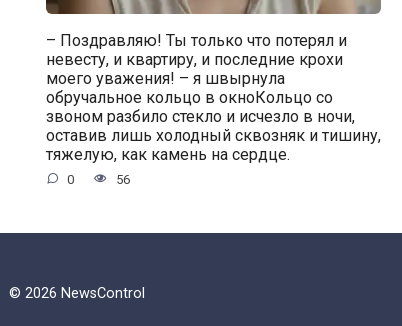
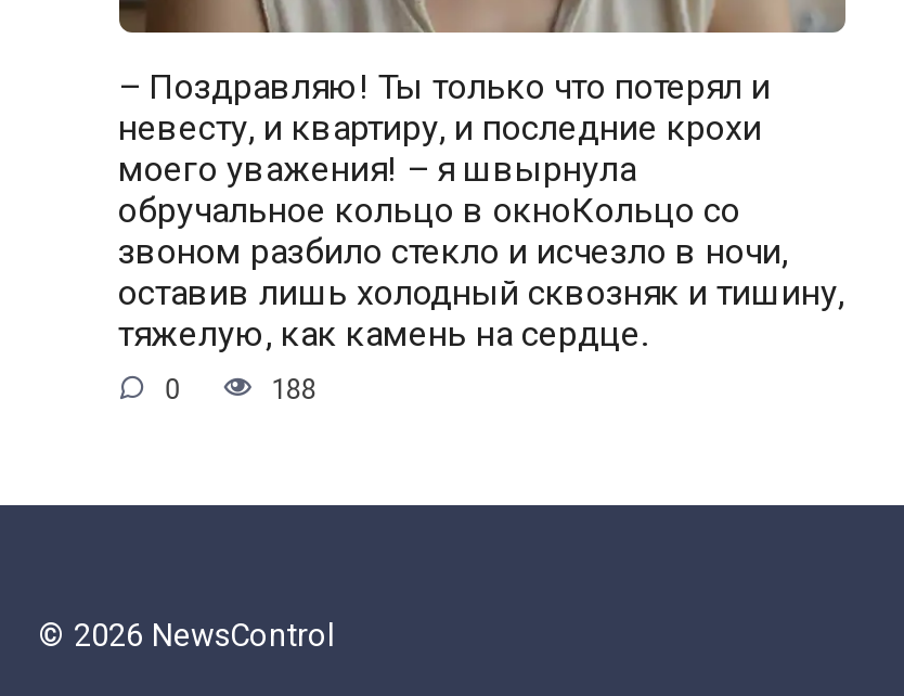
- 56
+ 188
